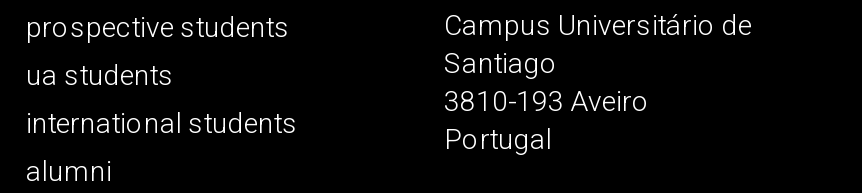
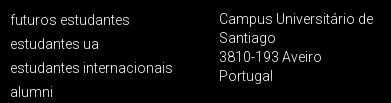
- prospective students
+ futuros estudantes

- ua students
+ estudantes ua

- international students
+ estudantes internacionais
